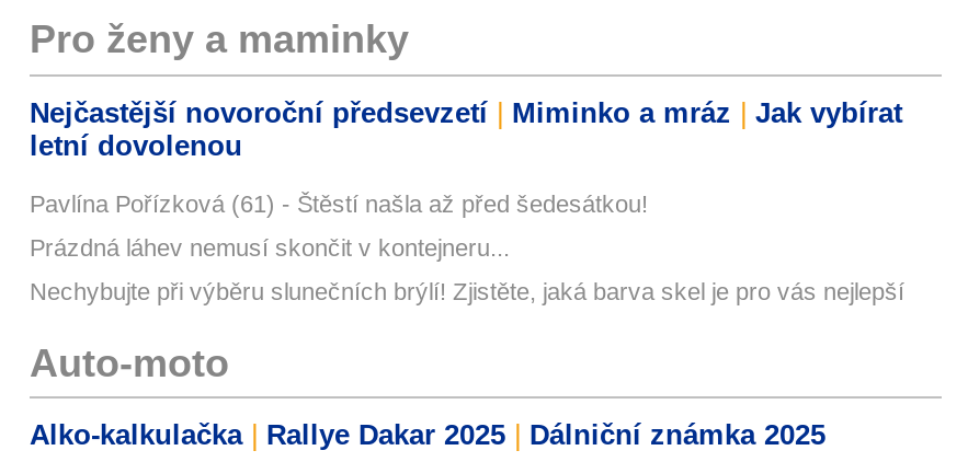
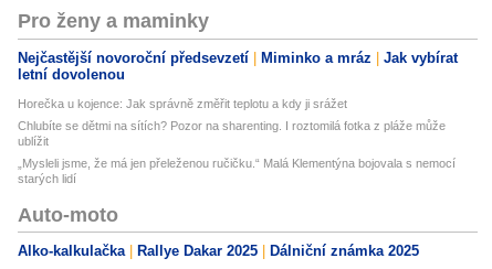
- Pavlína Pořízková (61) - Štěstí našla až před šedesátkou!
+ Horečka u kojence: Jak správně změřit teplotu a kdy ji srážet

- Prázdná láhev nemusí skončit v kontejneru...
+ Chlubíte se dětmi na sítích? Pozor na sharenting. I roztomilá fotka z pláže může
+ ublížit

- Nechybujte při výběru slunečních brýlí! Zjistěte, jaká barva skel je pro vás nejlepší
+ „Mysleli jsme, že má jen přeleženou ručičku.“ Malá Klementýna bojovala s nemocí
+ starých lidí
